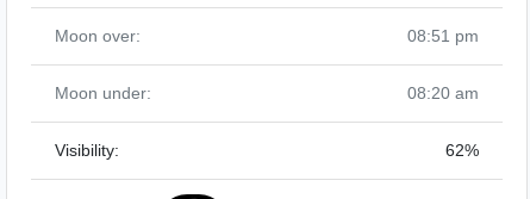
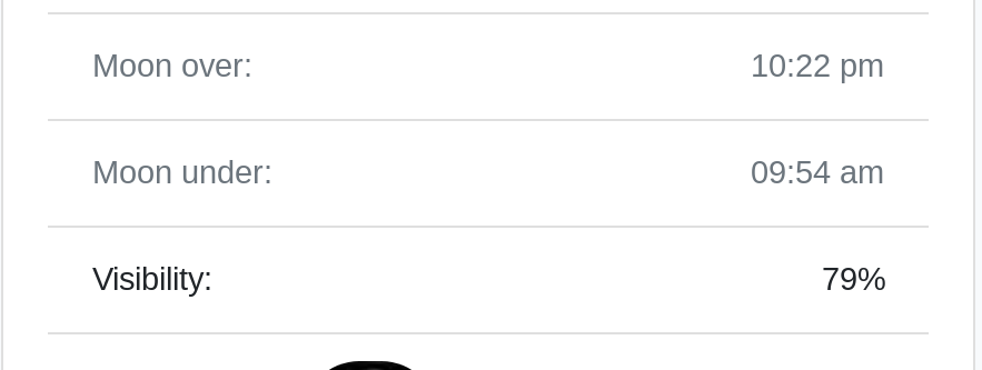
- 08:51 pm
+ 10:22 pm

- 08:20 am
+ 09:54 am

- 62%
+ 79%
